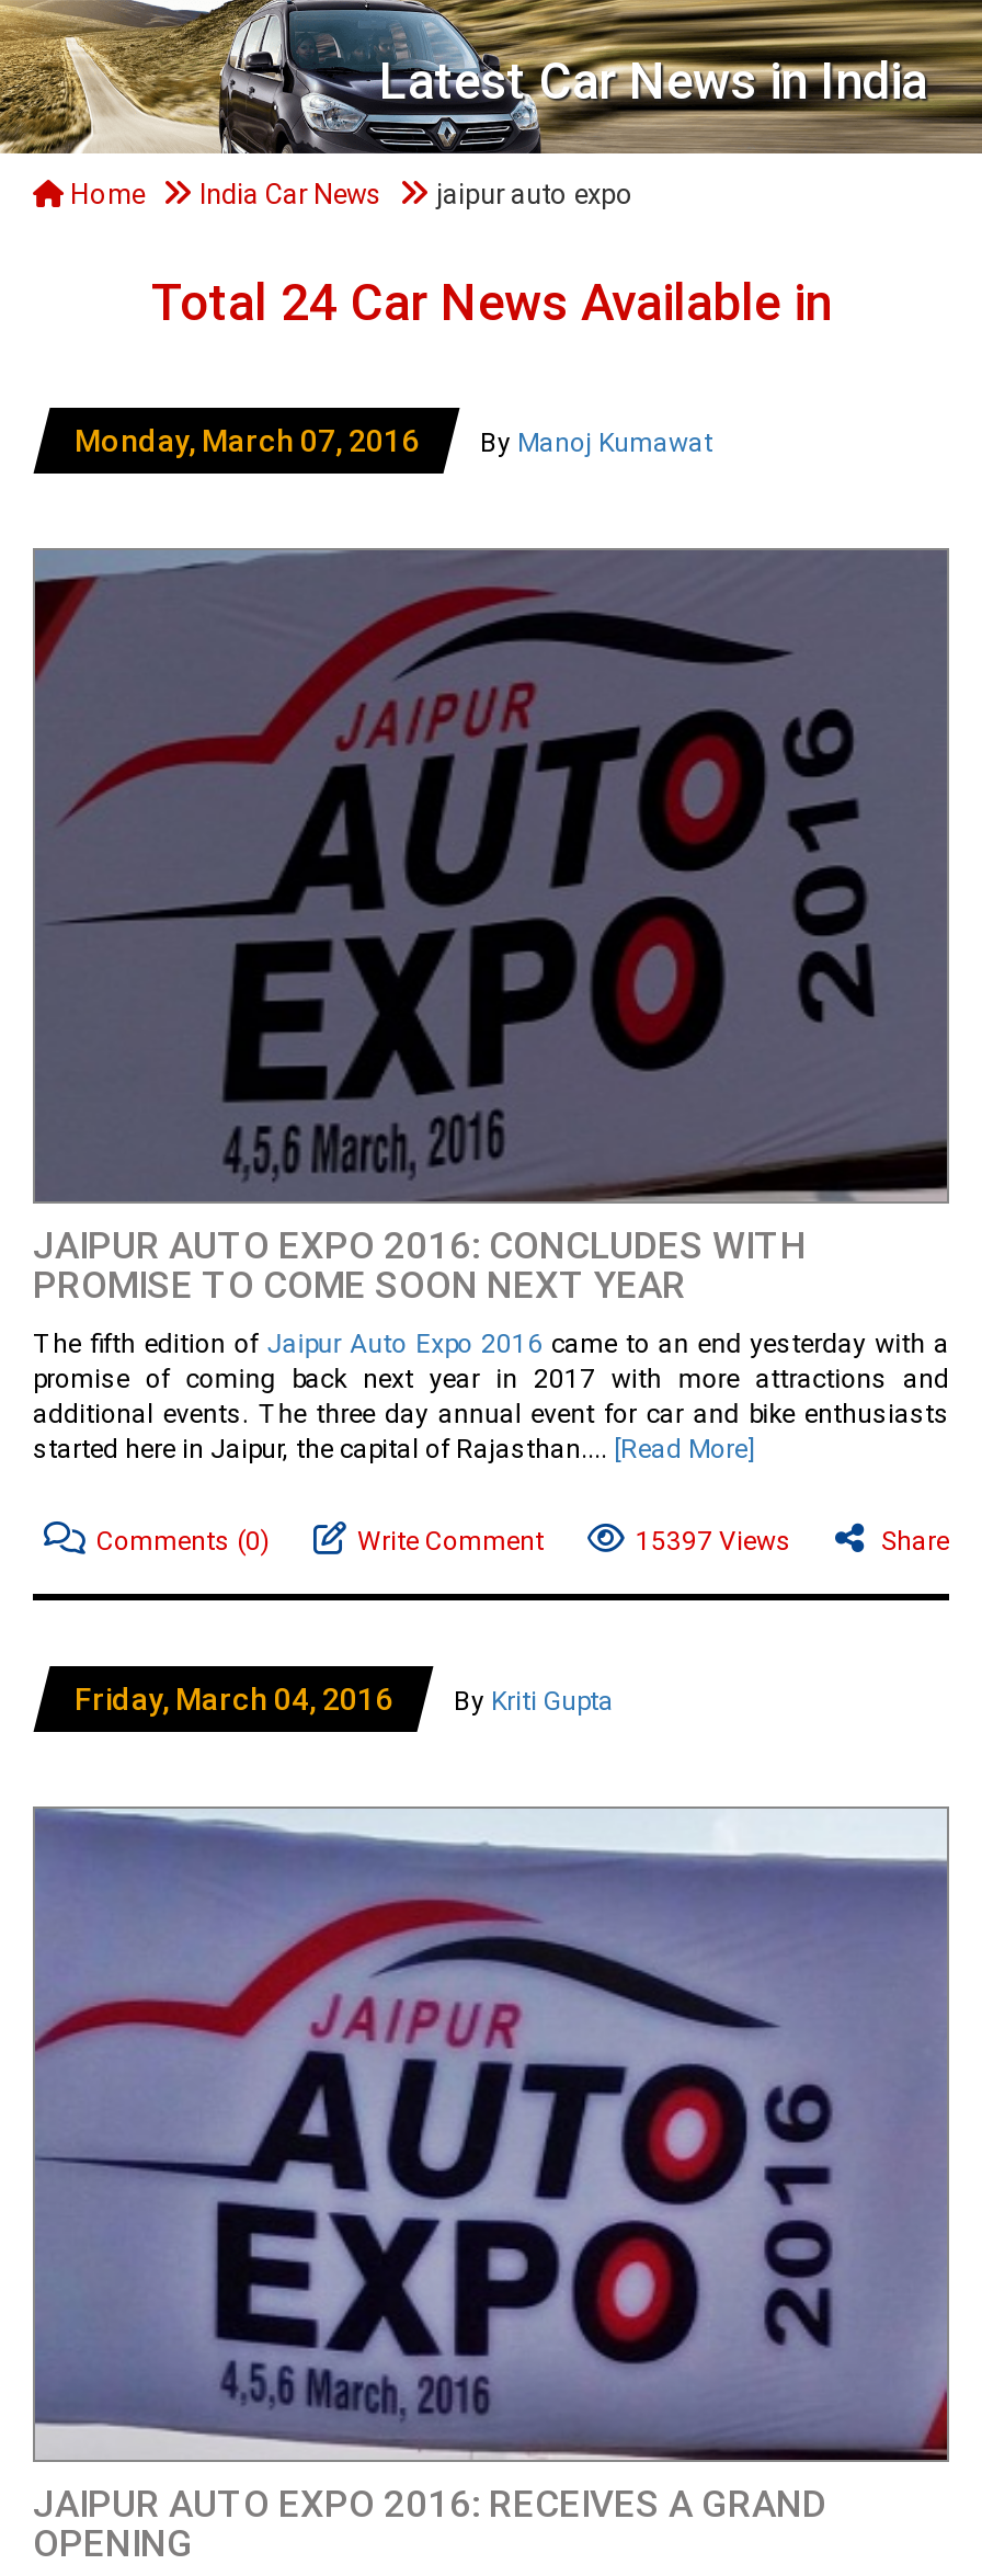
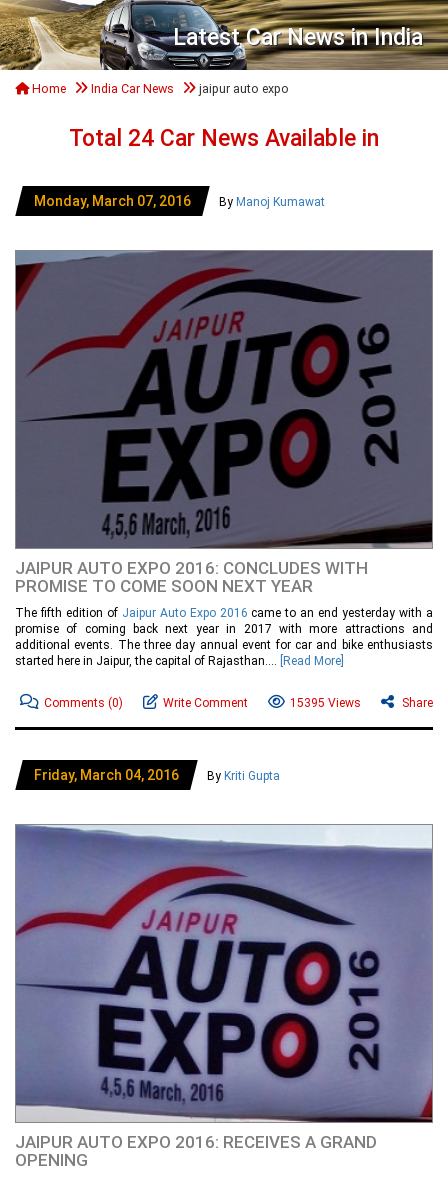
- 15397 Views
+ 15395 Views
